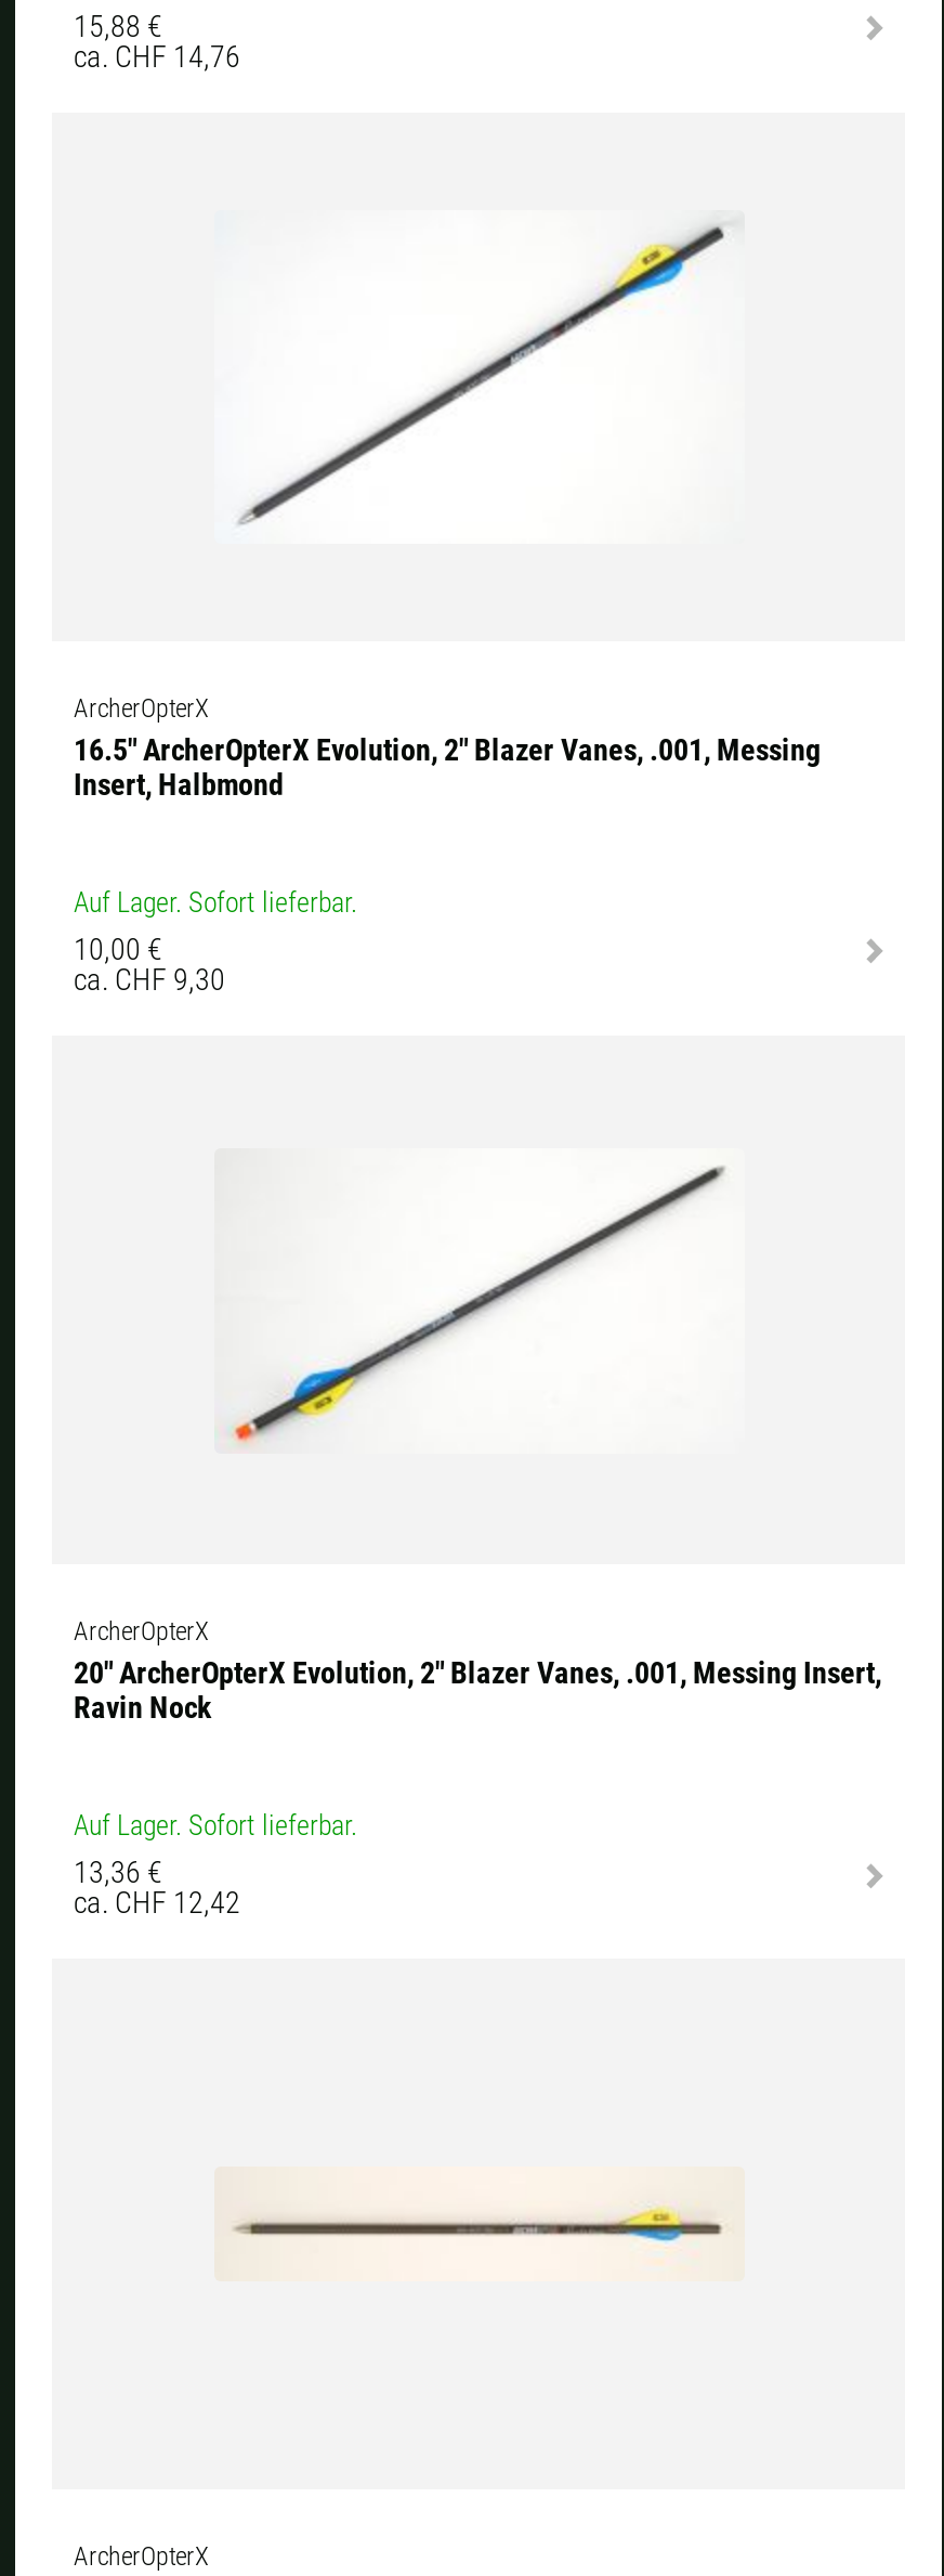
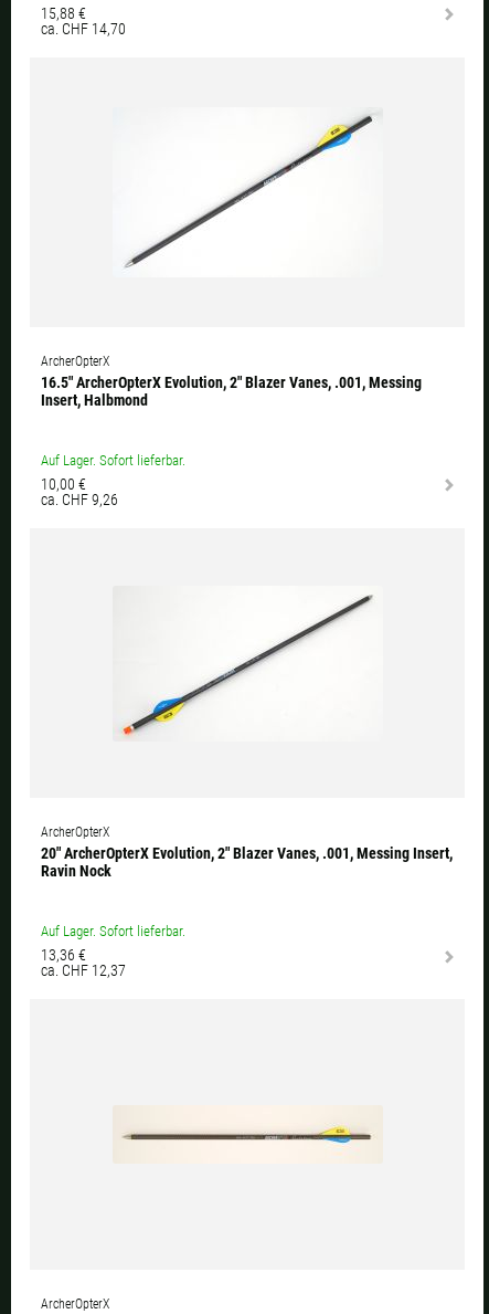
- ca. CHF 14,76
+ ca. CHF 14,70

- ca. CHF 9,30
+ ca. CHF 9,26

- ca. CHF 12,42
+ ca. CHF 12,37
